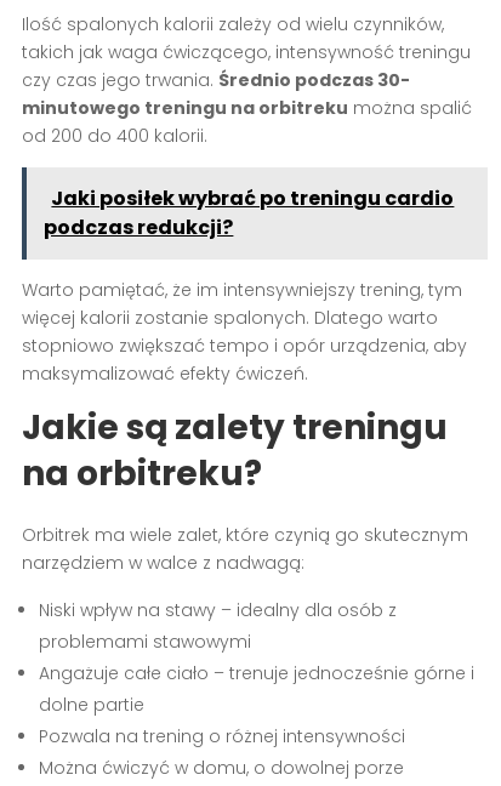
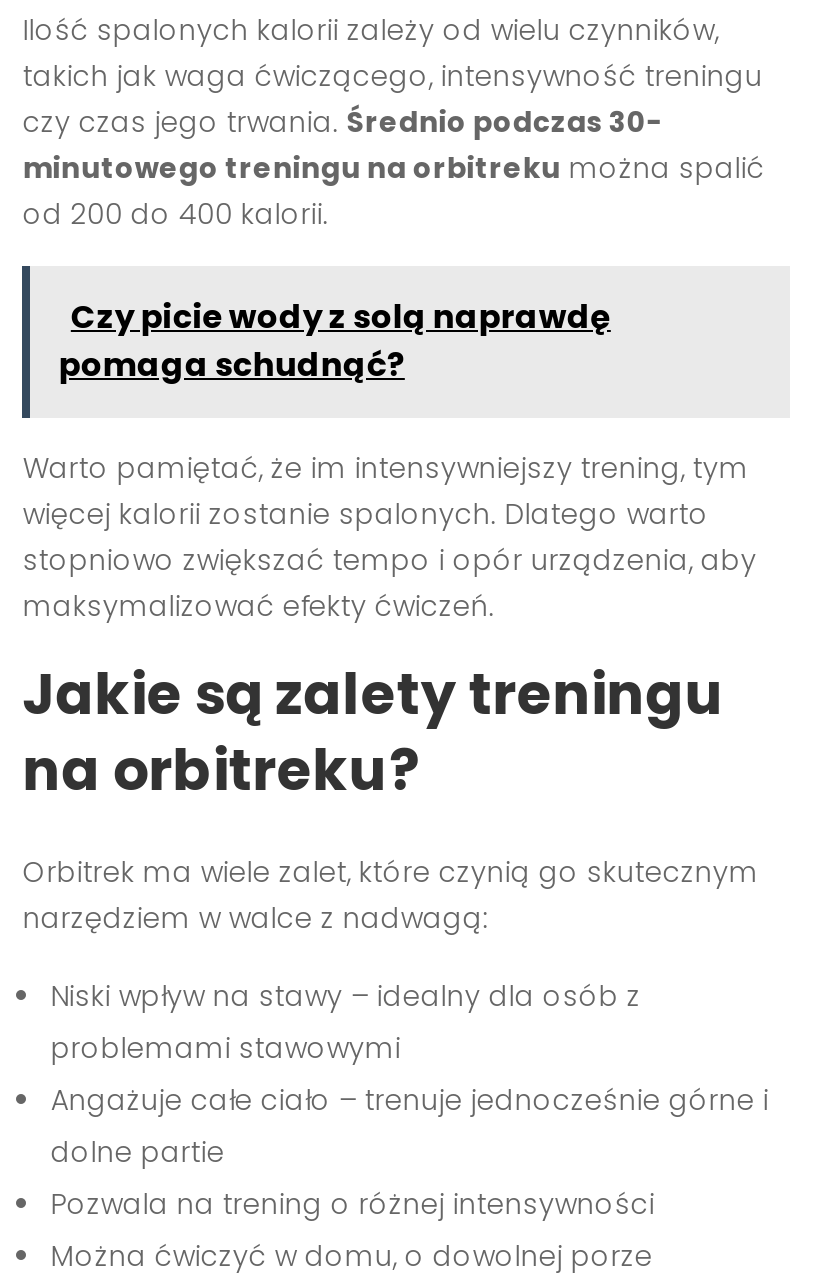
- Jaki posiłek wybrać po treningu cardio
- podczas redukcji?
+ Czy picie wody z solą naprawdę
+ pomaga schudnąć?
